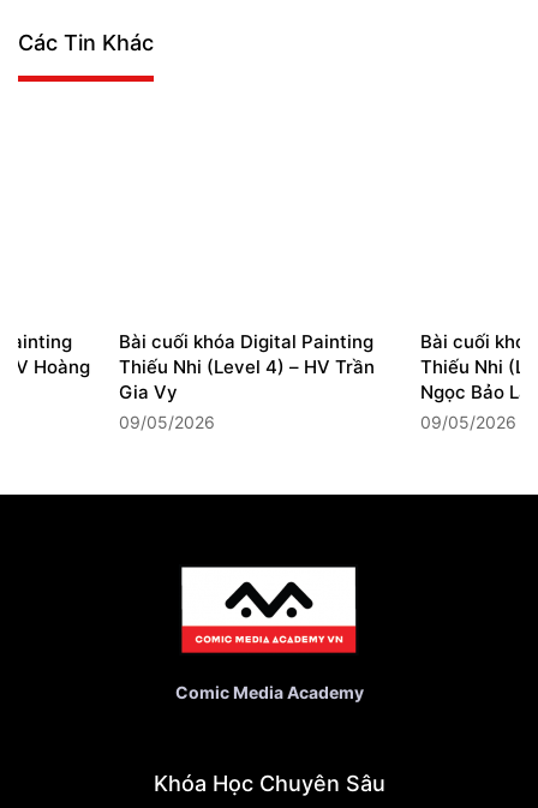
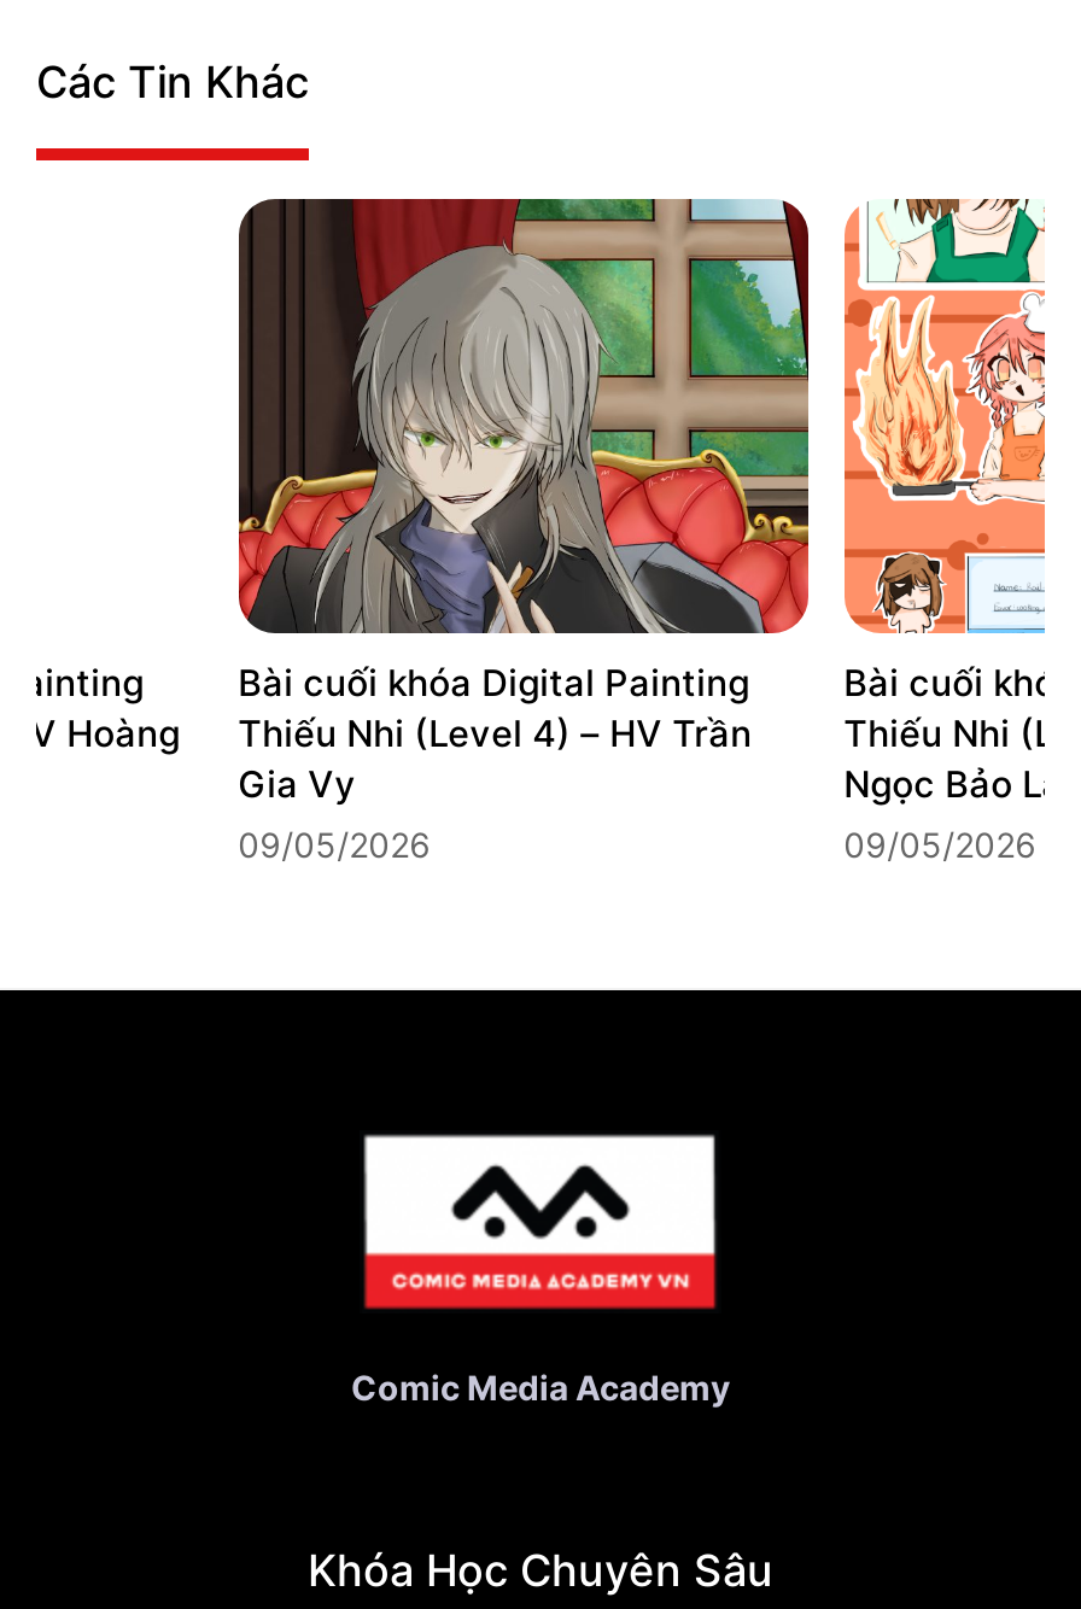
+ [image]

+ [image]
